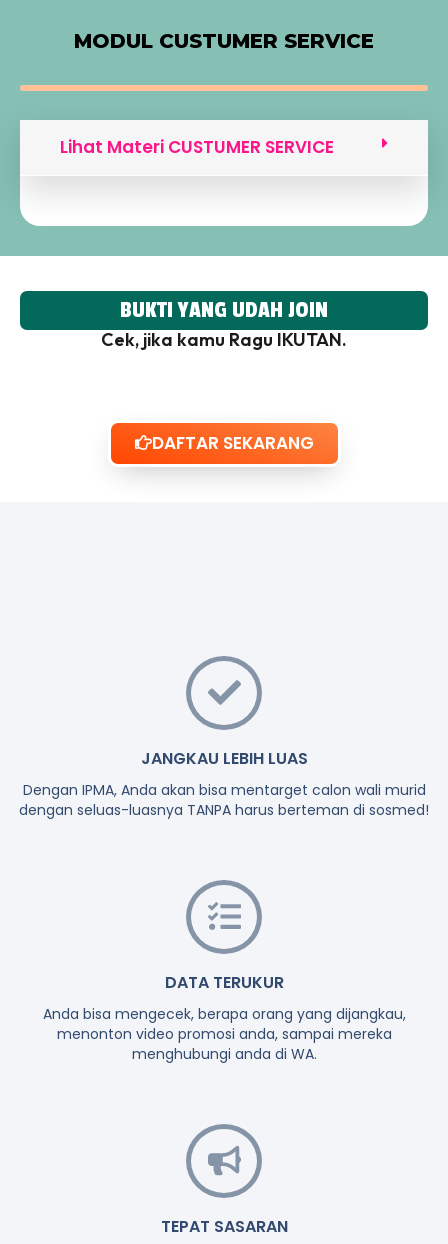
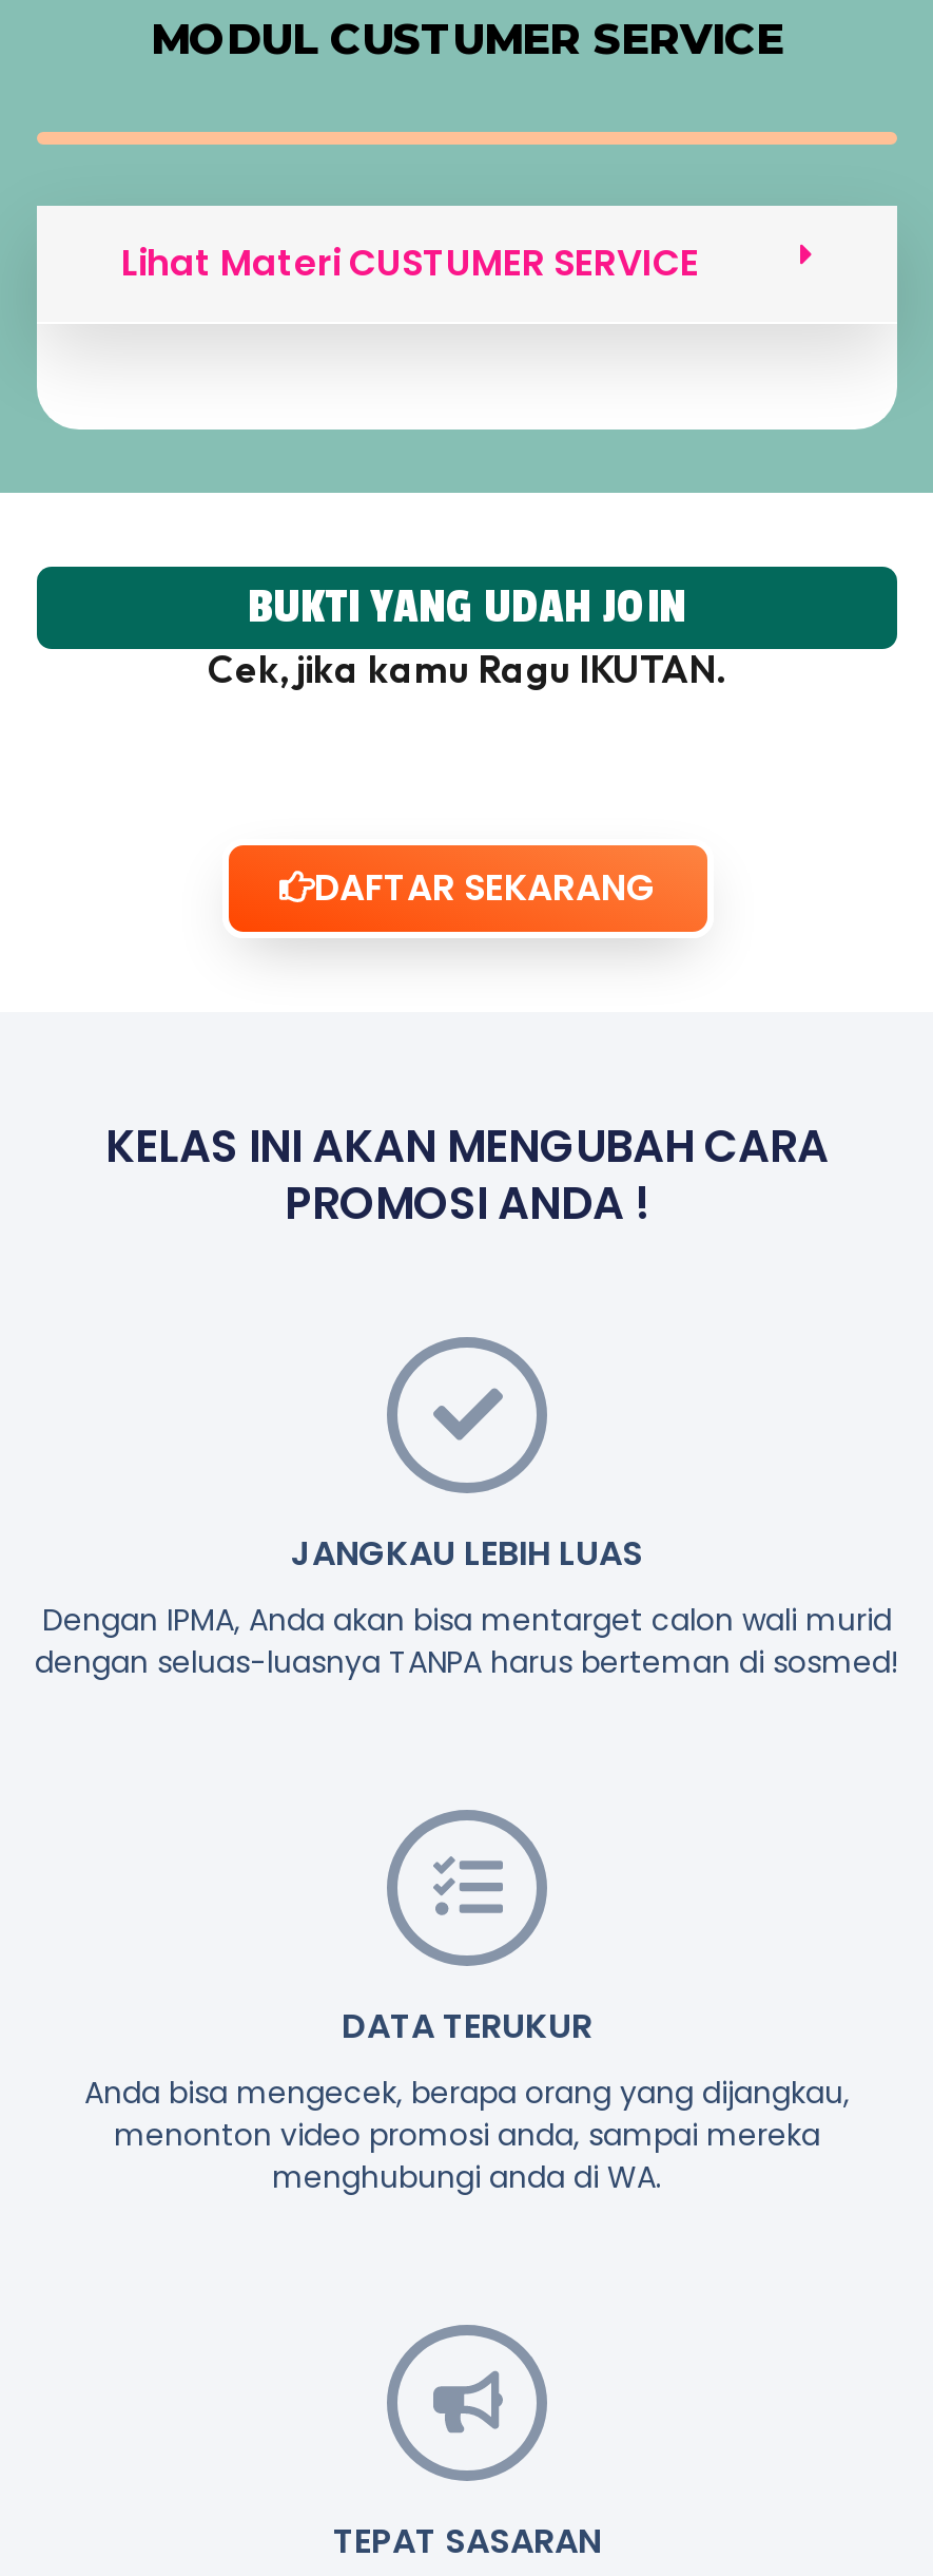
+ KELAS INI AKAN MENGUBAH CARA
+ PROMOSI ANDA !
